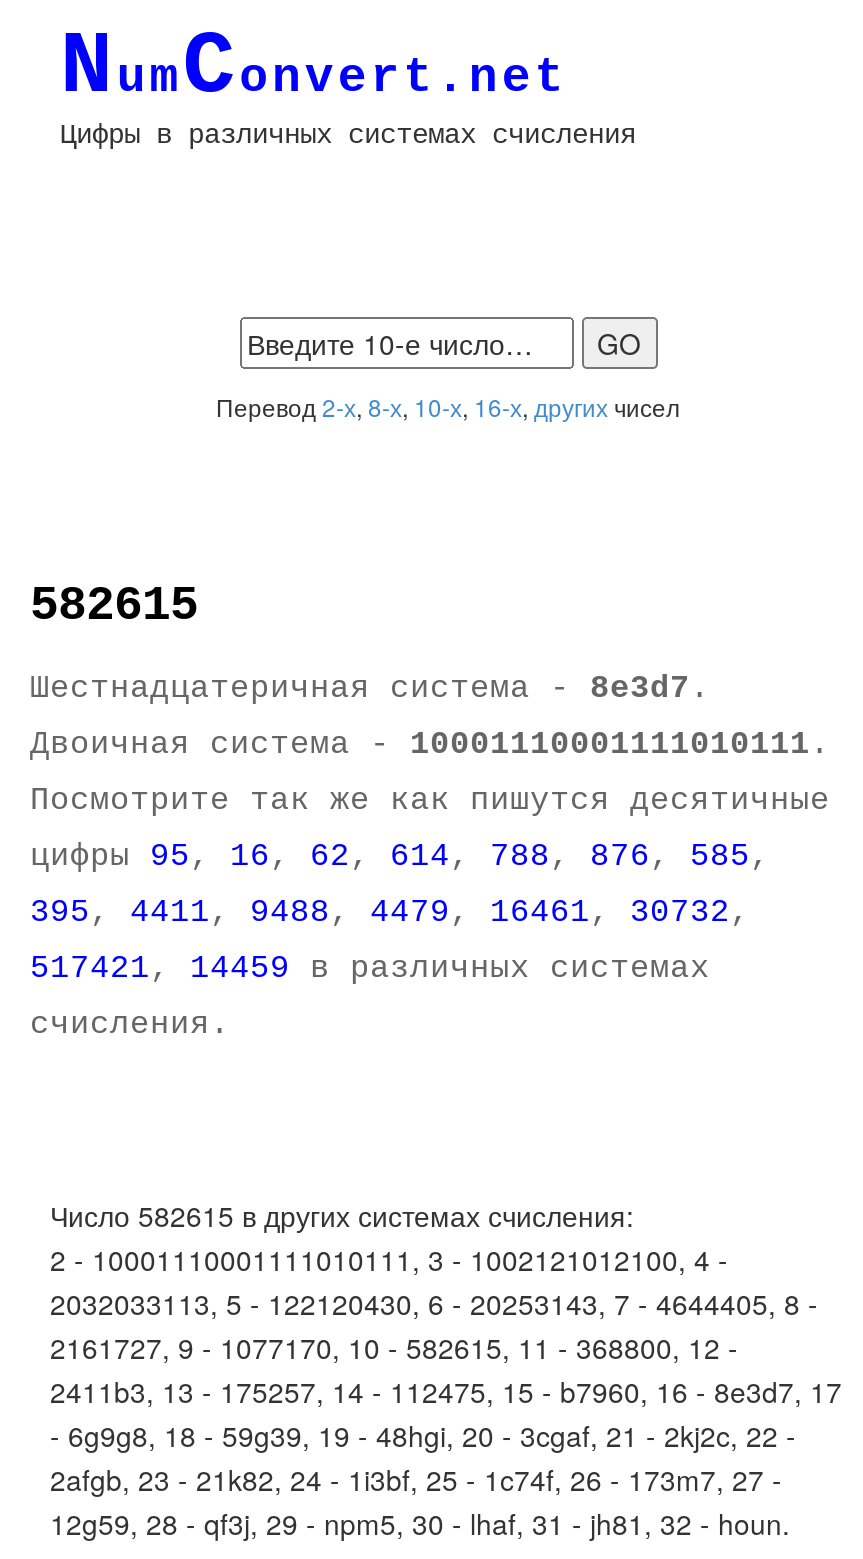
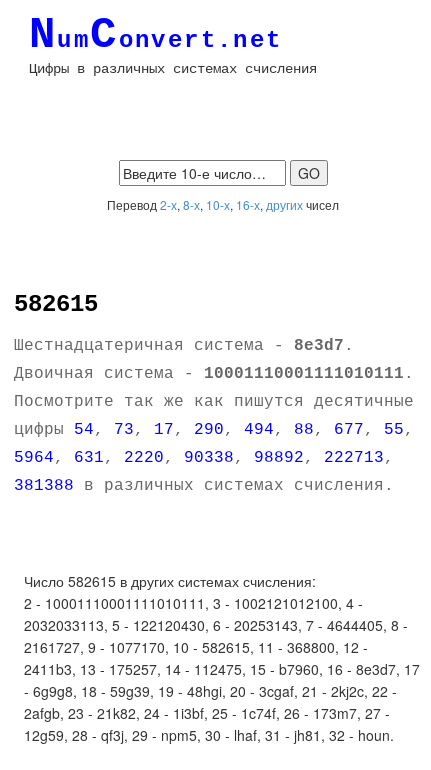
- цифры 95, 16, 62, 614, 788, 876, 585,
- 395, 4411, 9488, 4479, 16461, 30732,
- 517421, 14459 в различных системах
- счисления.
+ цифры 54, 73, 17, 290, 494, 88, 677, 55,
+ 5964, 631, 2220, 90338, 98892, 222713,
+ 381388 в различных системах счисления.
